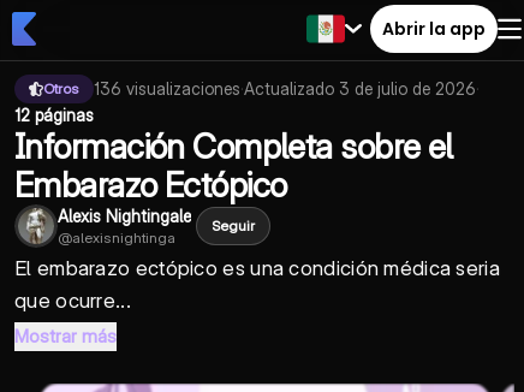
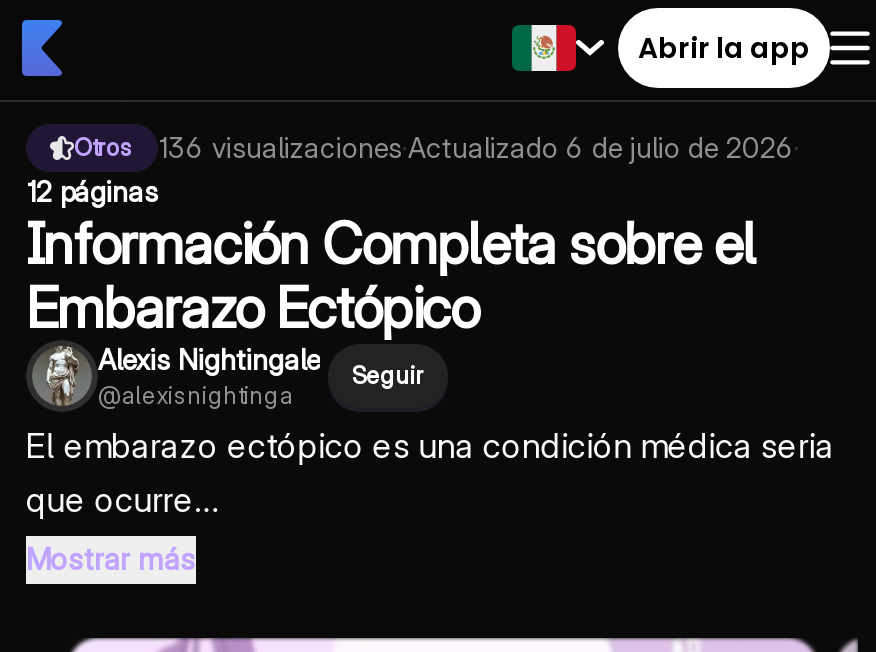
- 136 visualizaciones·Actualizado 3 de julio de 2026 ·
+ 136 visualizaciones·Actualizado 6 de julio de 2026 ·
